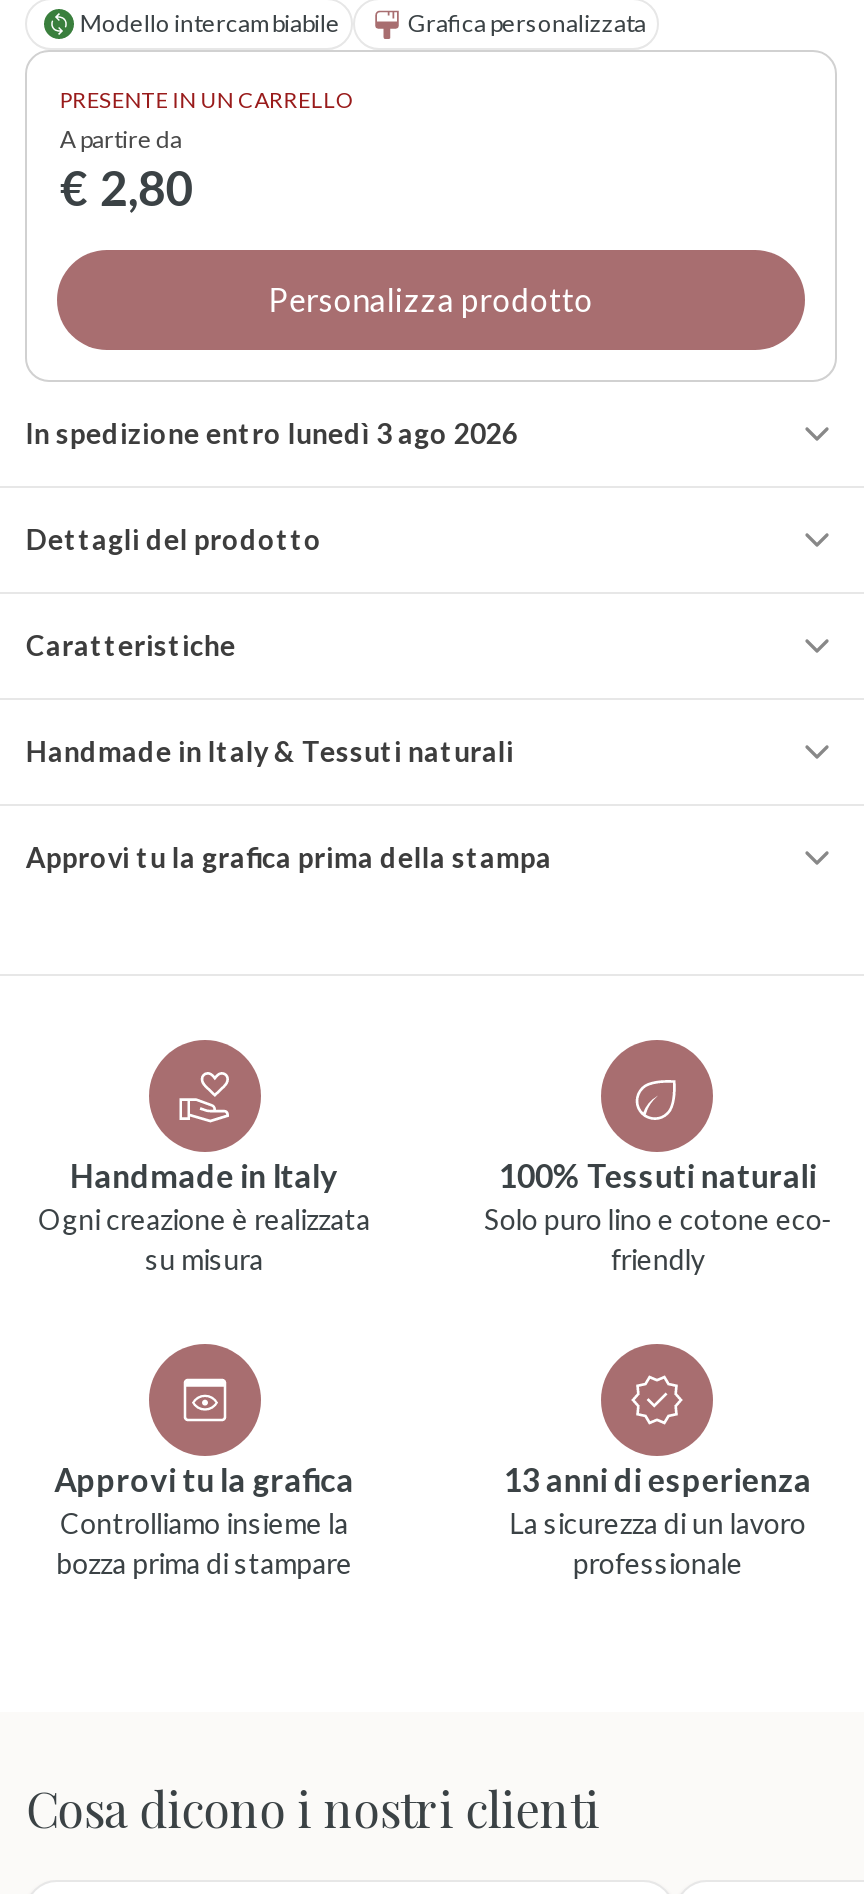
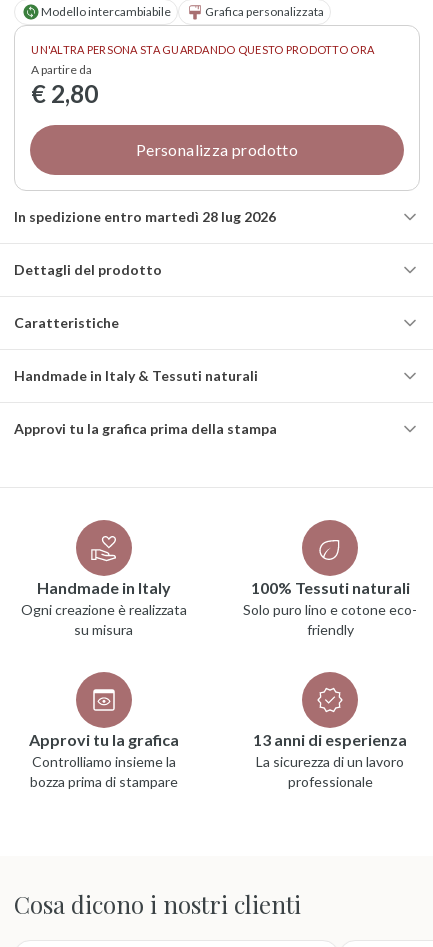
- PRESENTE IN UN CARRELLO
+ UN'ALTRA PERSONA STA GUARDANDO QUESTO PRODOTTO ORA

- In spedizione entro lunedì 3 ago 2026
+ In spedizione entro martedì 28 lug 2026
